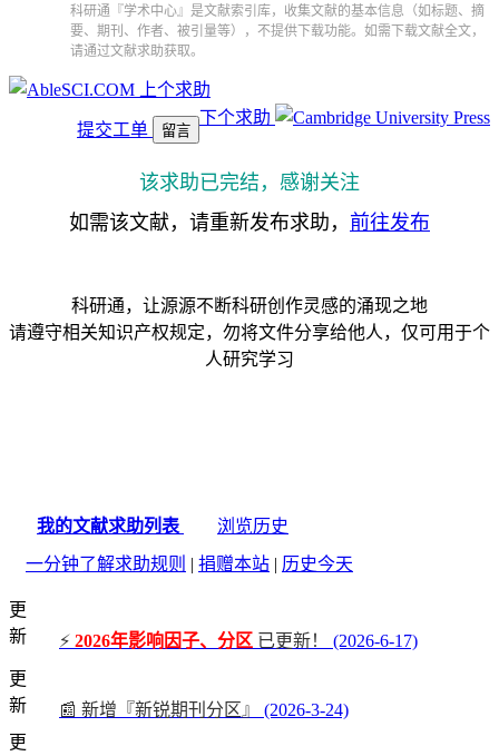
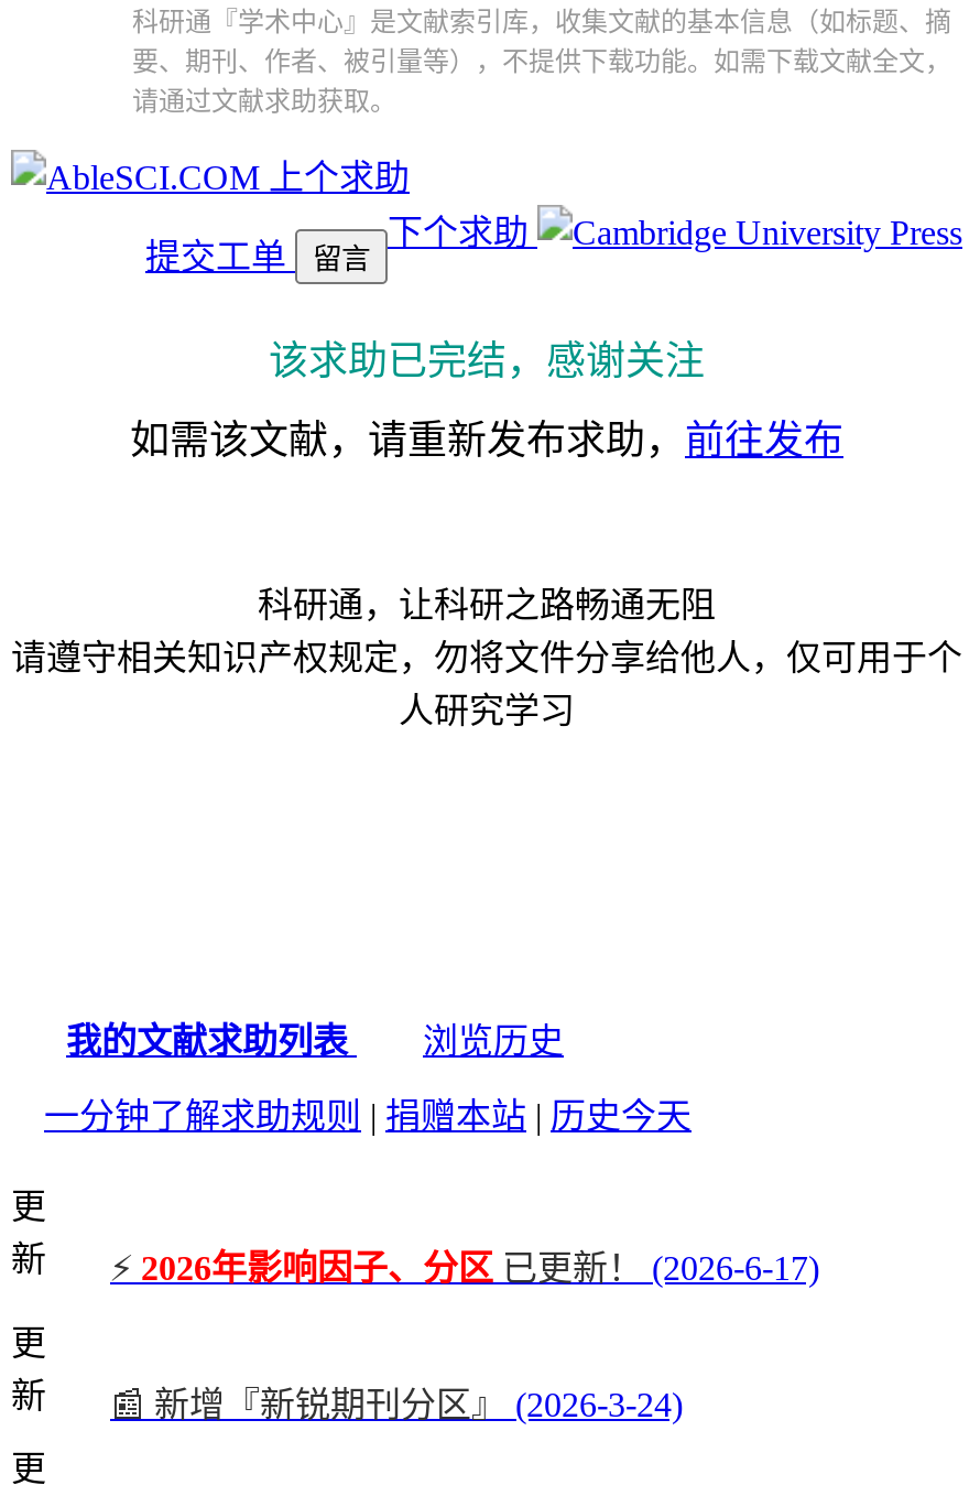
- 科研通，让源源不断科研创作灵感的涌现之地
+ 科研通，让科研之路畅通无阻
